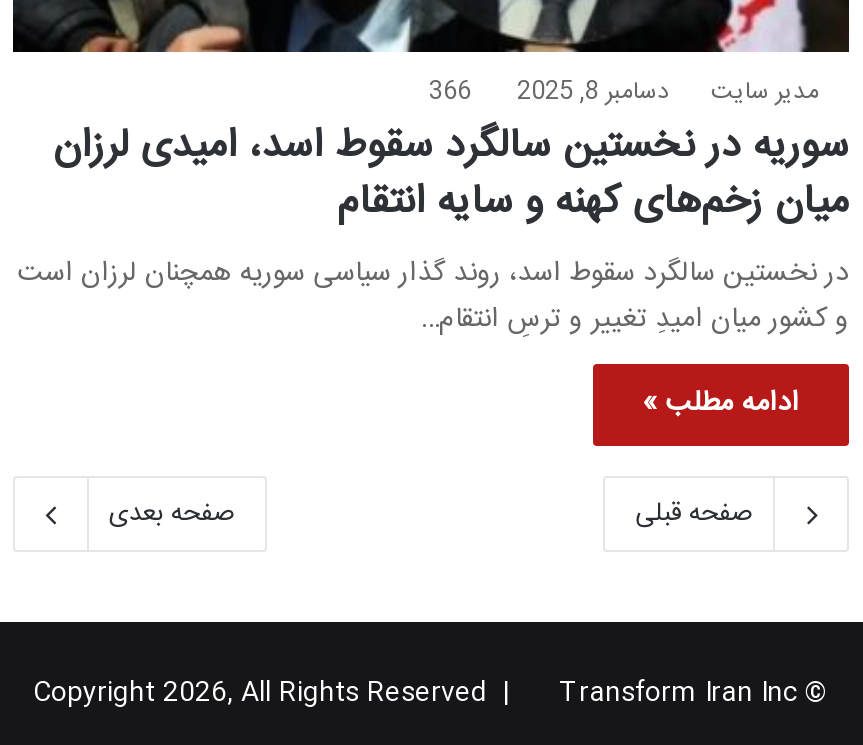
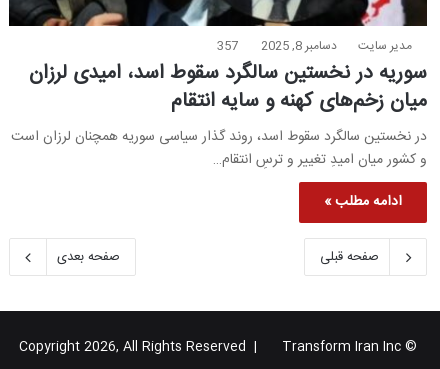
- 366
+ 357
